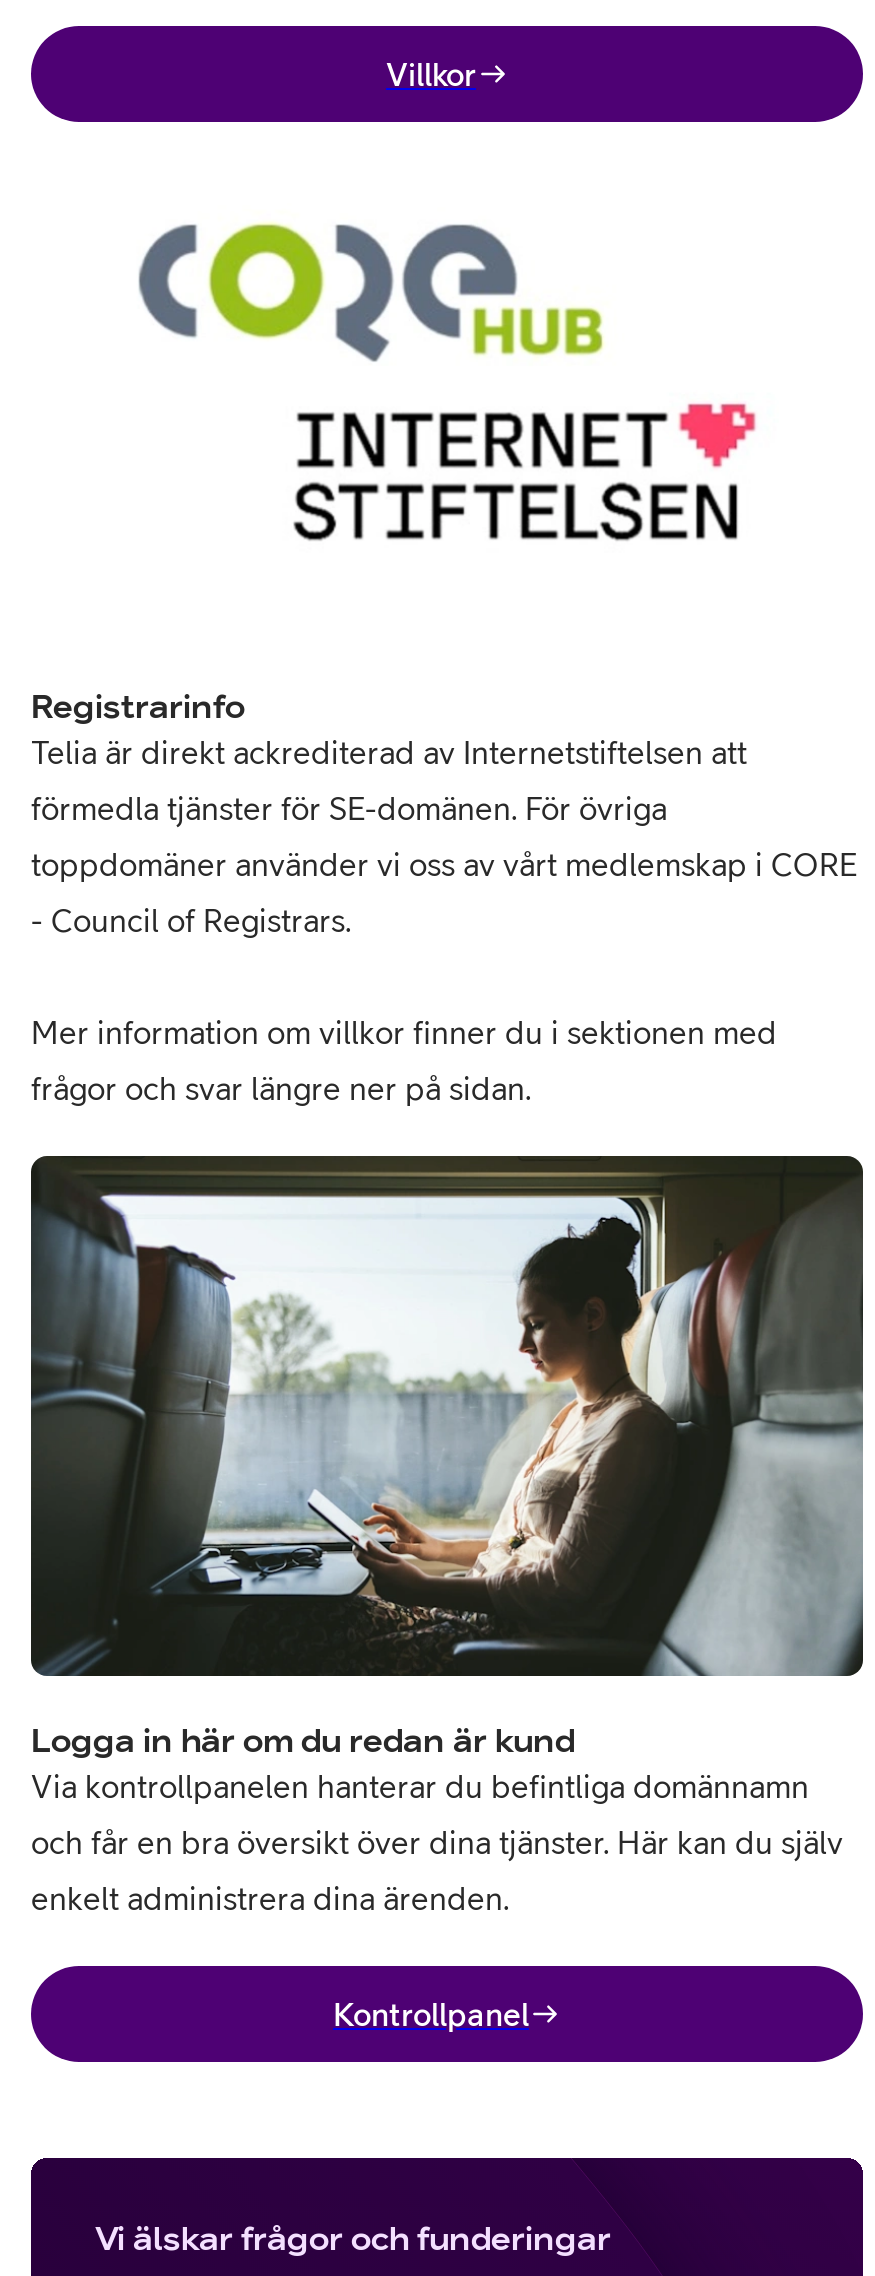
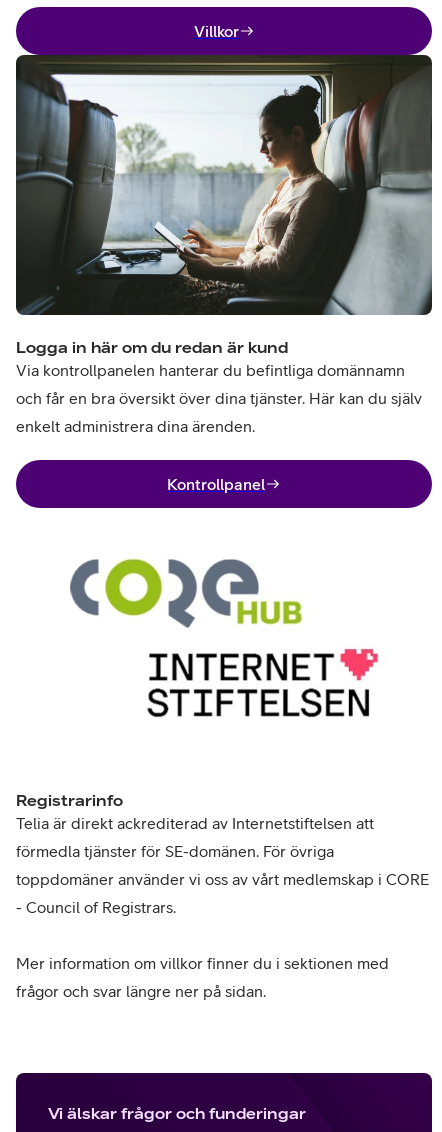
moved down: [image]

moved down: [image]

moved down: Registrarinfo | Telia är direkt ackrediterad av Internetstiftelsen att | förmedla tjänster för SE-domänen. För övriga | toppdomäner använder vi oss av vårt medlemskap i CORE | - Council of Registrars. | Mer information om villkor finner du i sektionen med | frågor och svar längre ner på sidan.

moved up: [image] | Logga in här om du redan är kund | Via kontrollpanelen hanterar du befintliga domännamn | och får en bra översikt över dina tjänster. Här kan du själv | enkelt administrera dina ärenden. | Kontrollpanel
